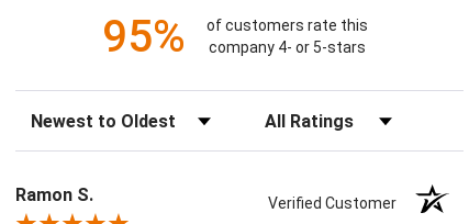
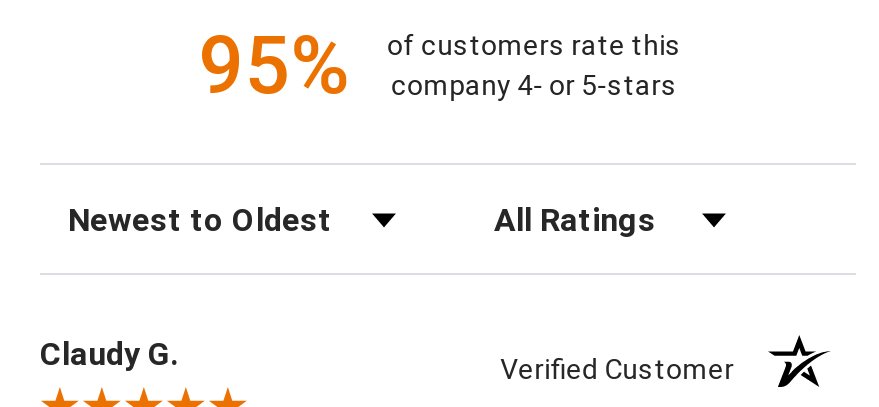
- Ramon S.
+ Claudy G.
